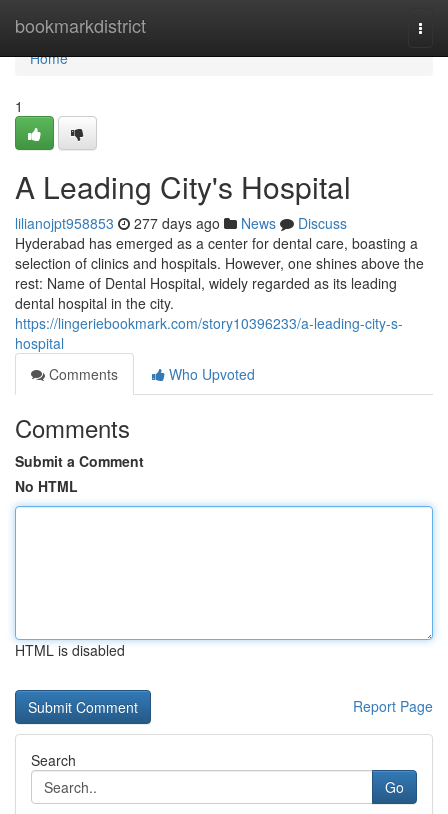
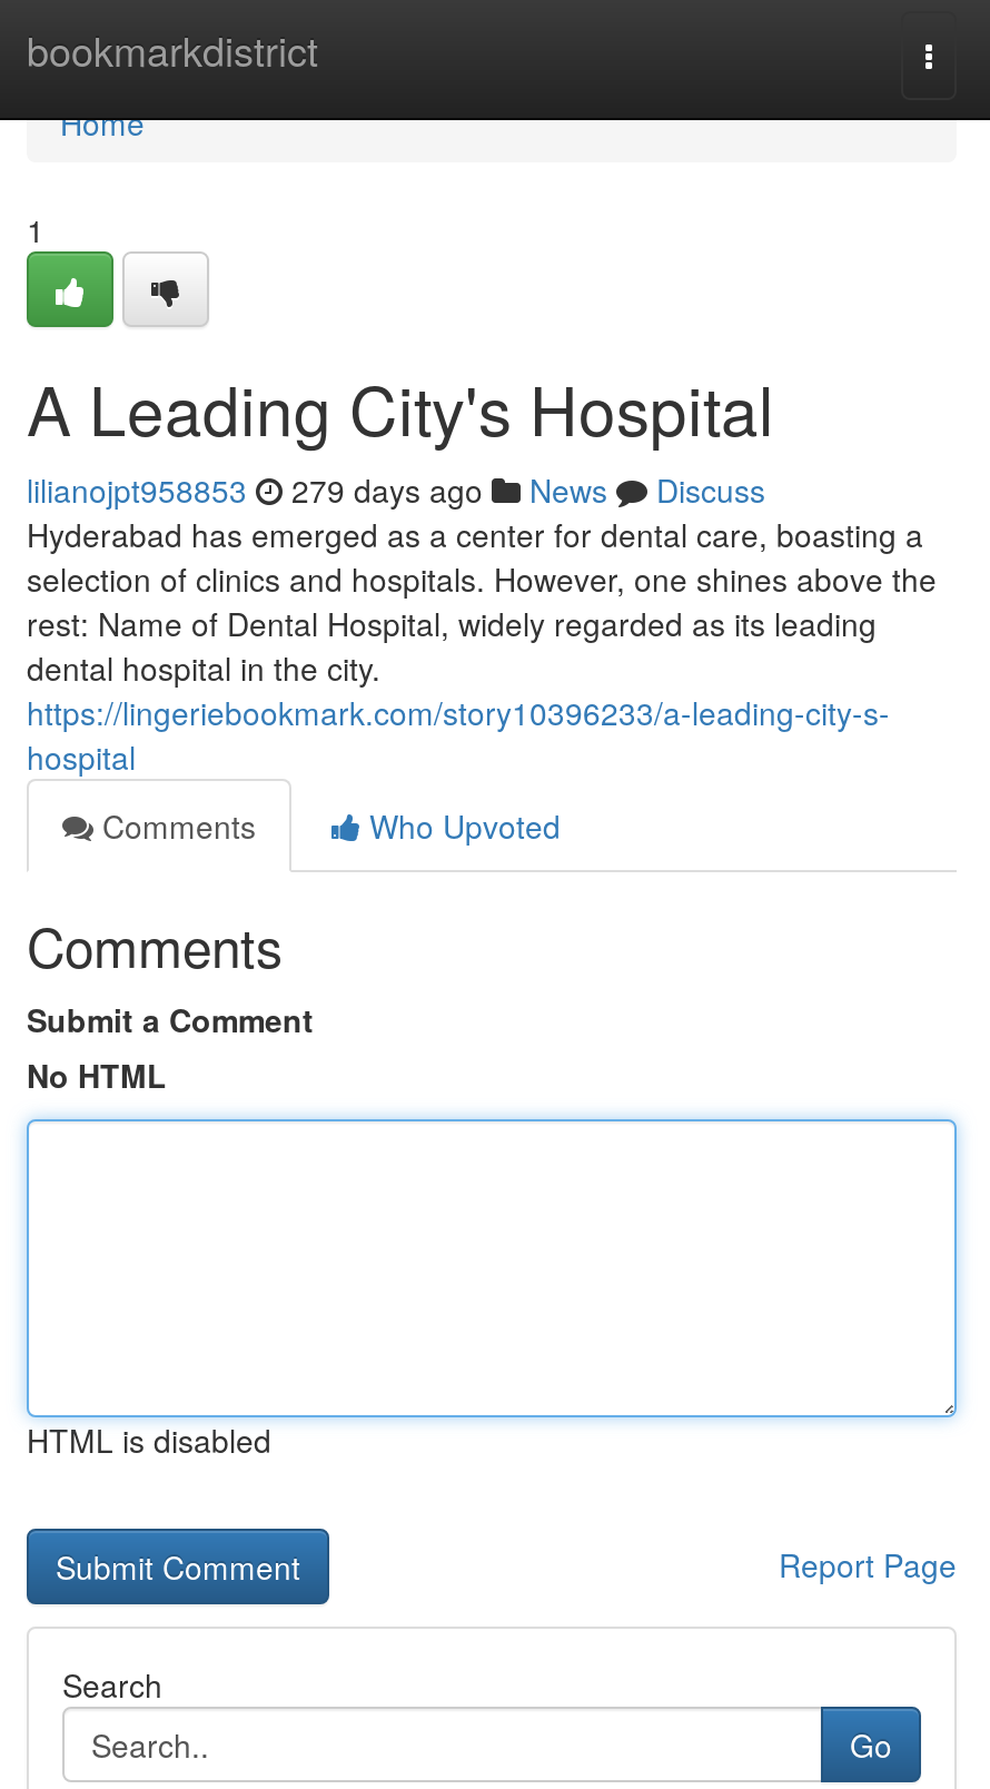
- lilianojpt958853 277 days ago News Discuss
+ lilianojpt958853 279 days ago News Discuss
